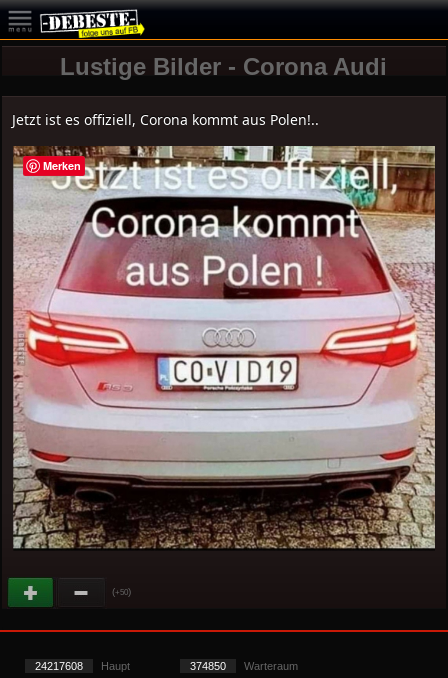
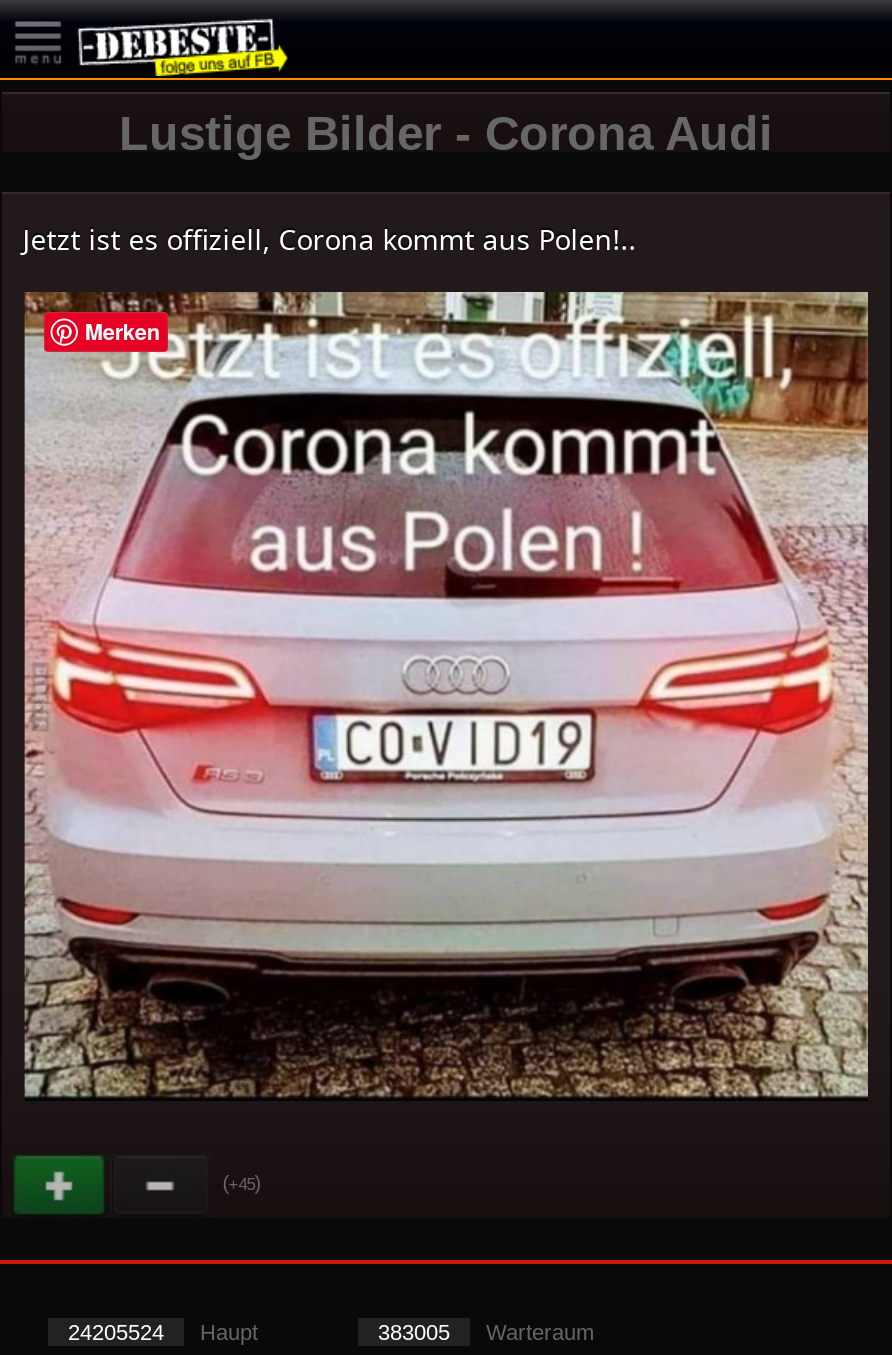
- (+50)
+ (+45)

- 24217608 Haupt
+ 24205524 Haupt

- 374850 Warteraum
+ 383005 Warteraum
